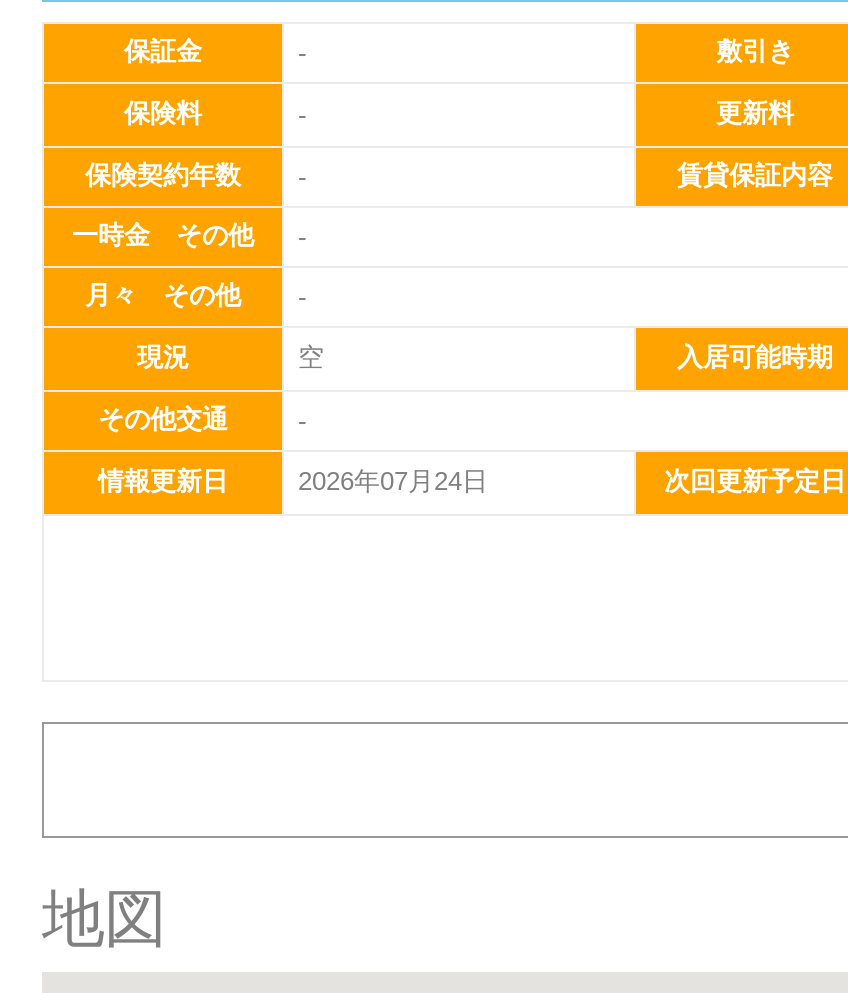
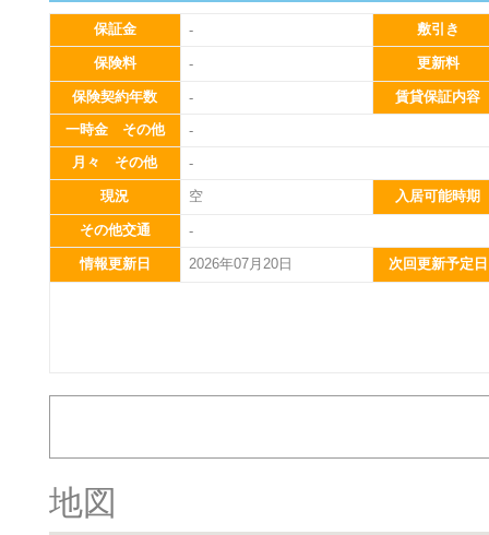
- 2026年07月24日
+ 2026年07月20日
